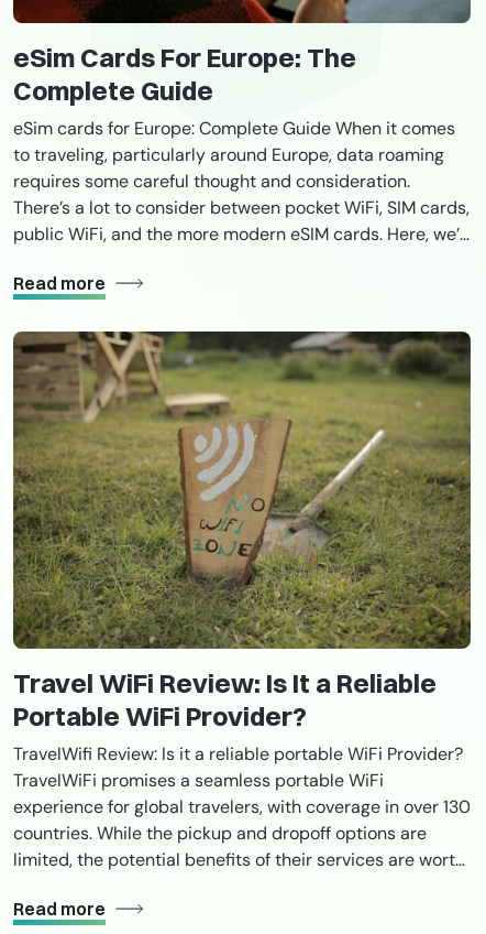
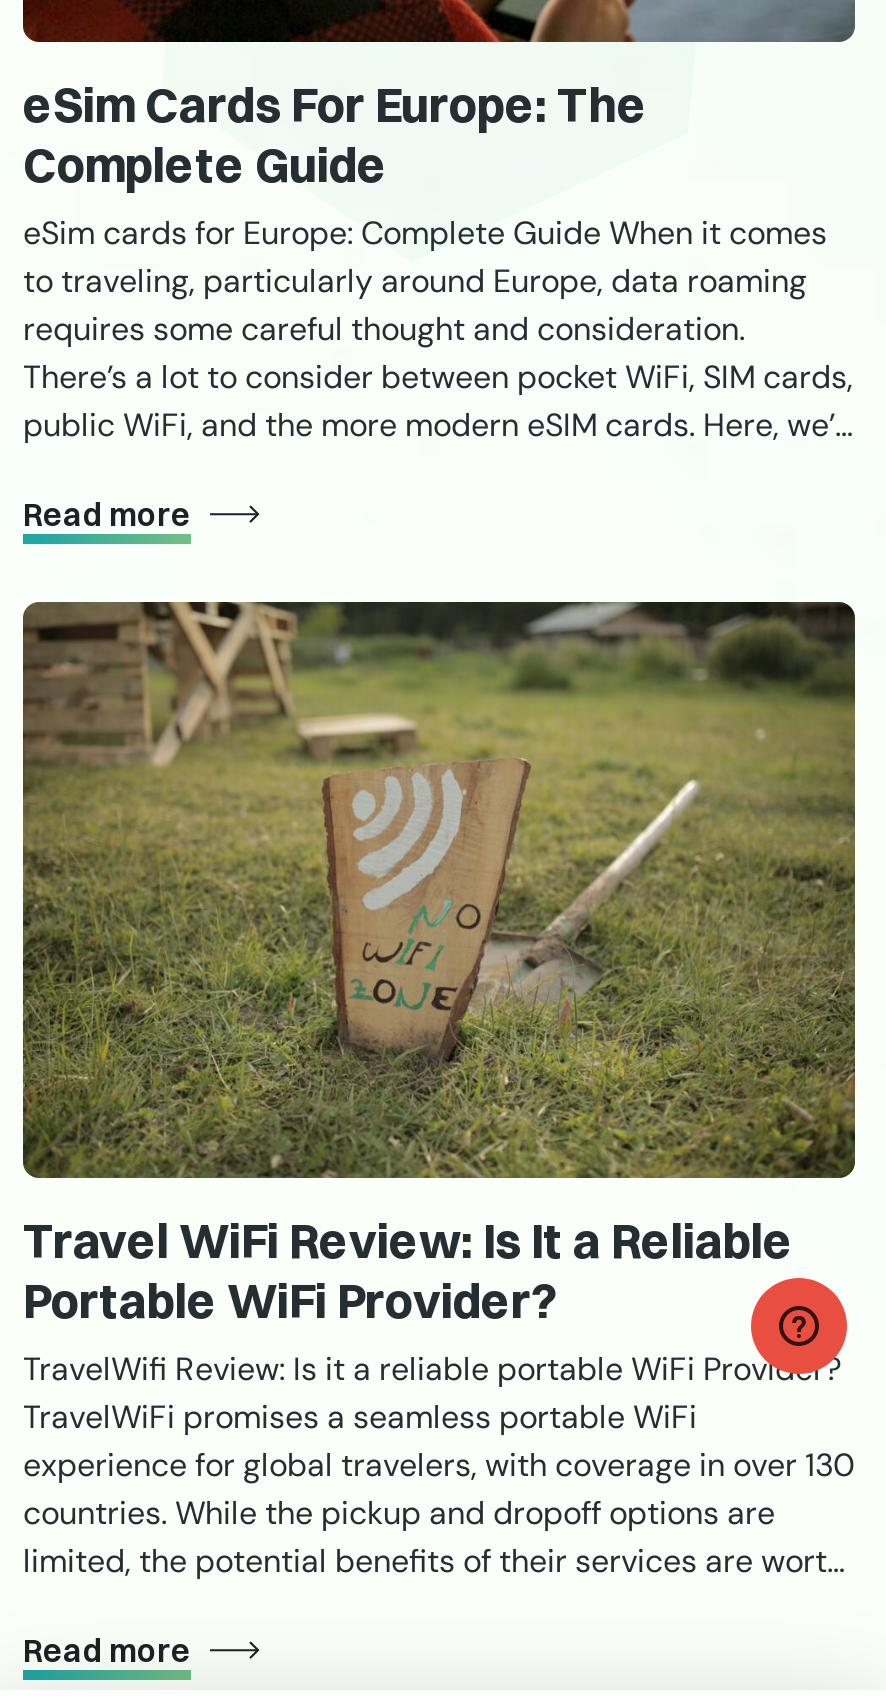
+ [image]
